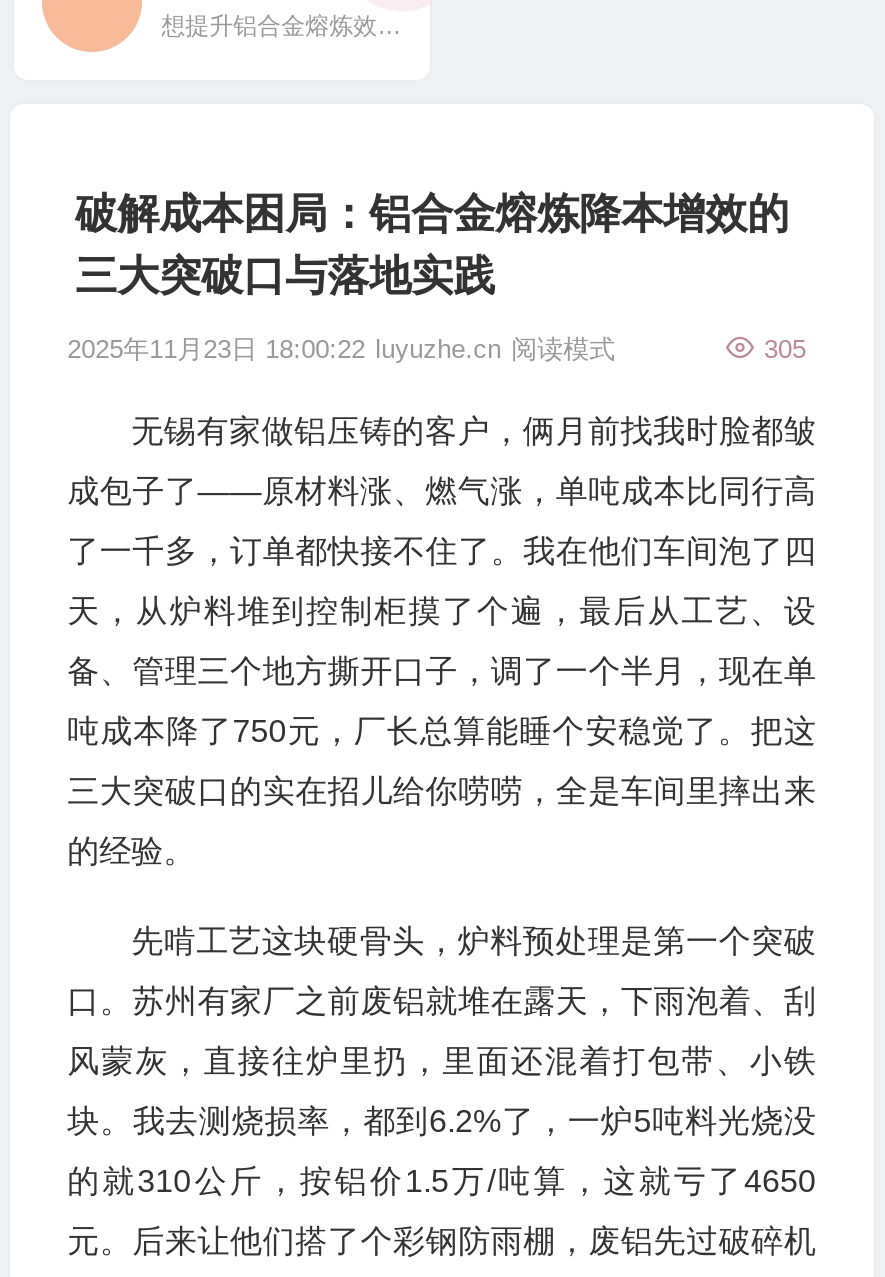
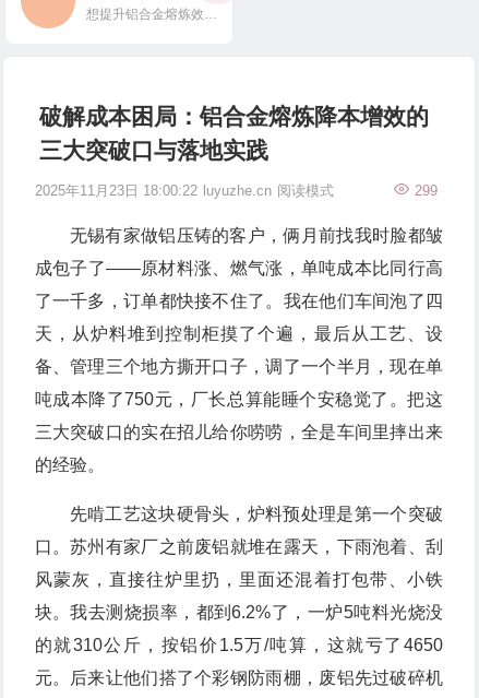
- 305
+ 299
